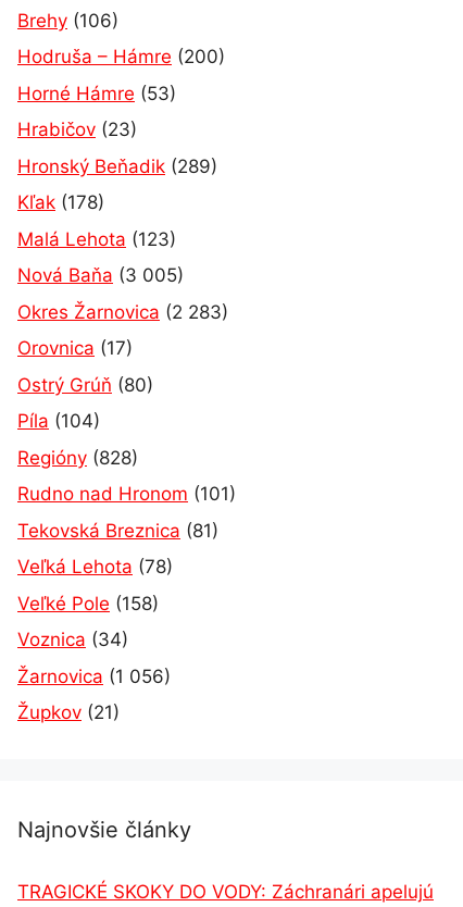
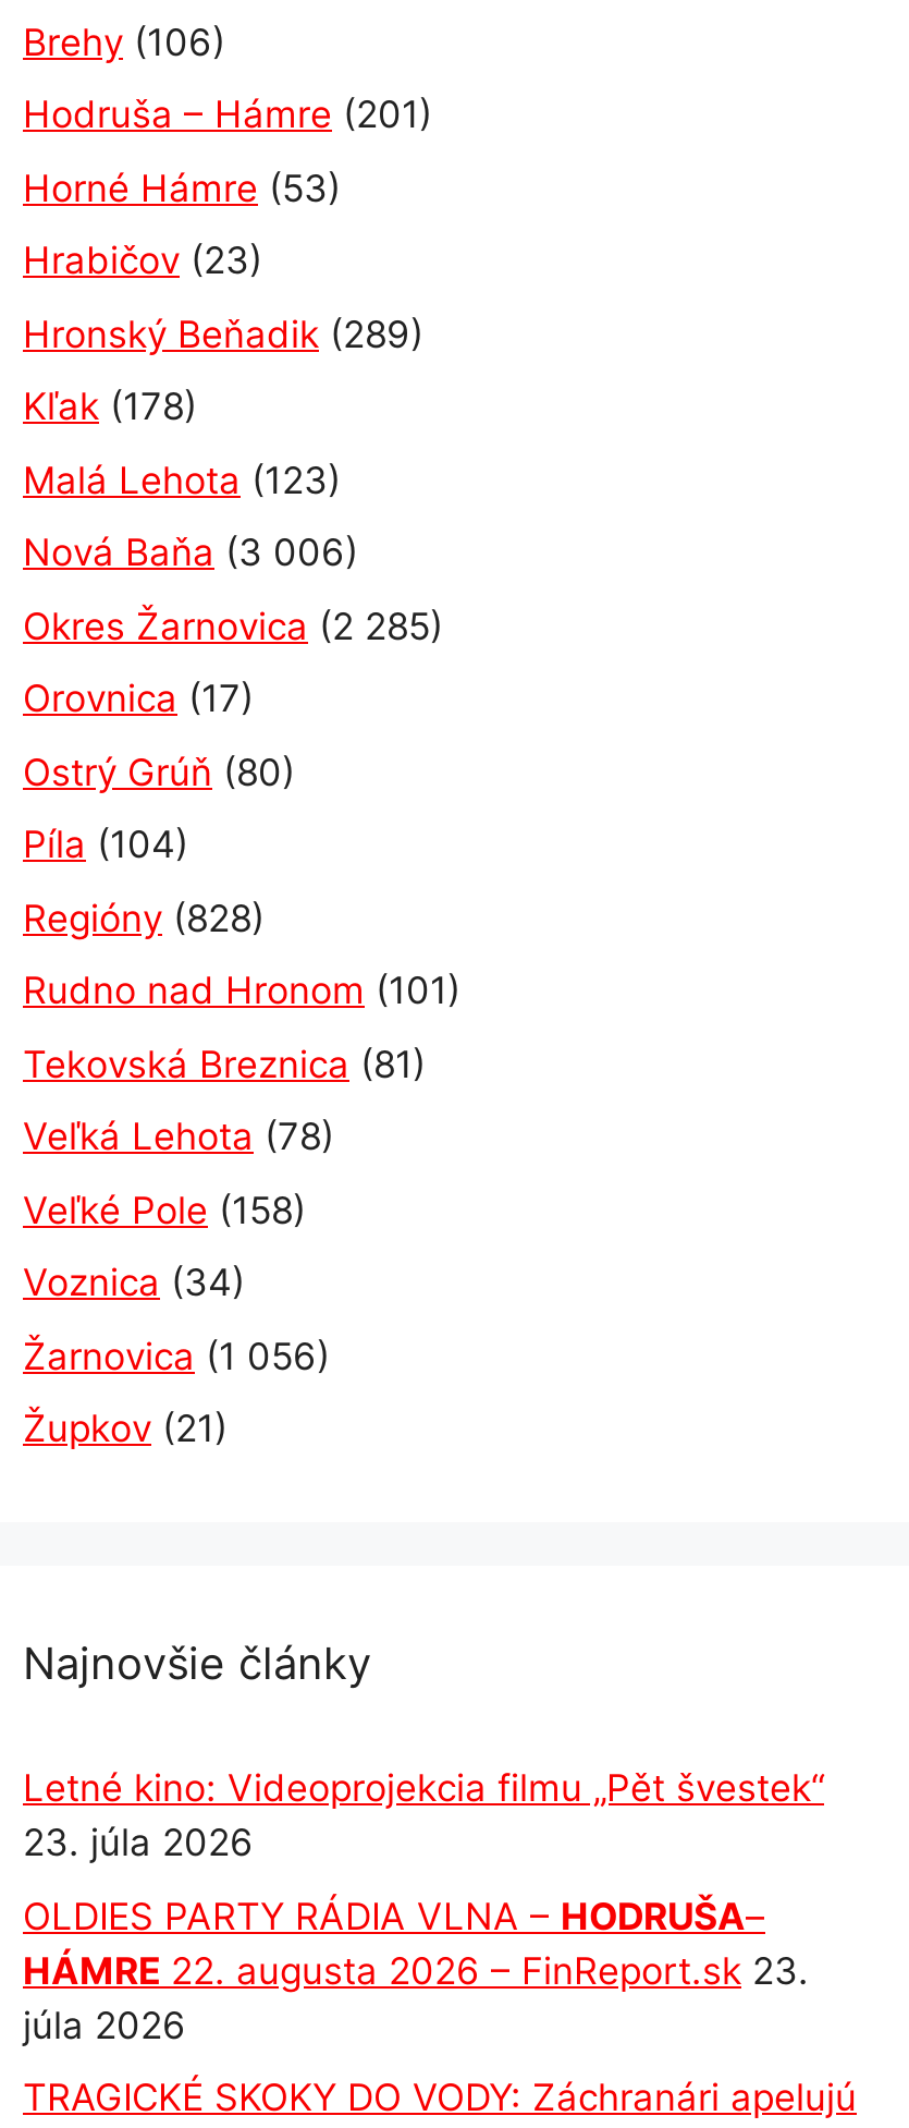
- Hodruša – Hámre (200)
+ Hodruša – Hámre (201)

- Nová Baňa (3 005)
+ Nová Baňa (3 006)

- Okres Žarnovica (2 283)
+ Okres Žarnovica (2 285)

+ Letné kino: Videoprojekcia filmu „Pět švestek“
+ 23. júla 2026
+ OLDIES PARTY RÁDIA VLNA – HODRUŠA–
+ HÁMRE 22. augusta 2026 – FinReport.sk 23.
+ júla 2026
